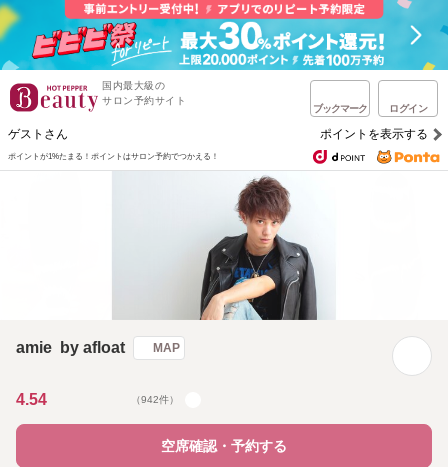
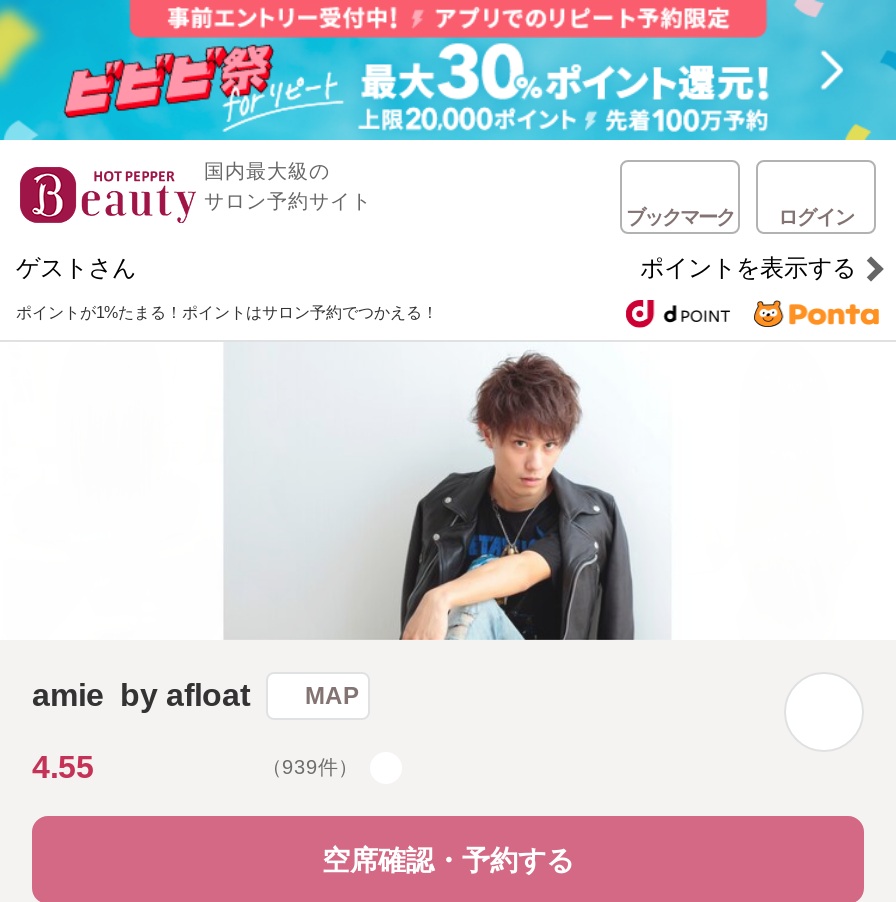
- 4.54
+ 4.55

- （942件）
+ （939件）
